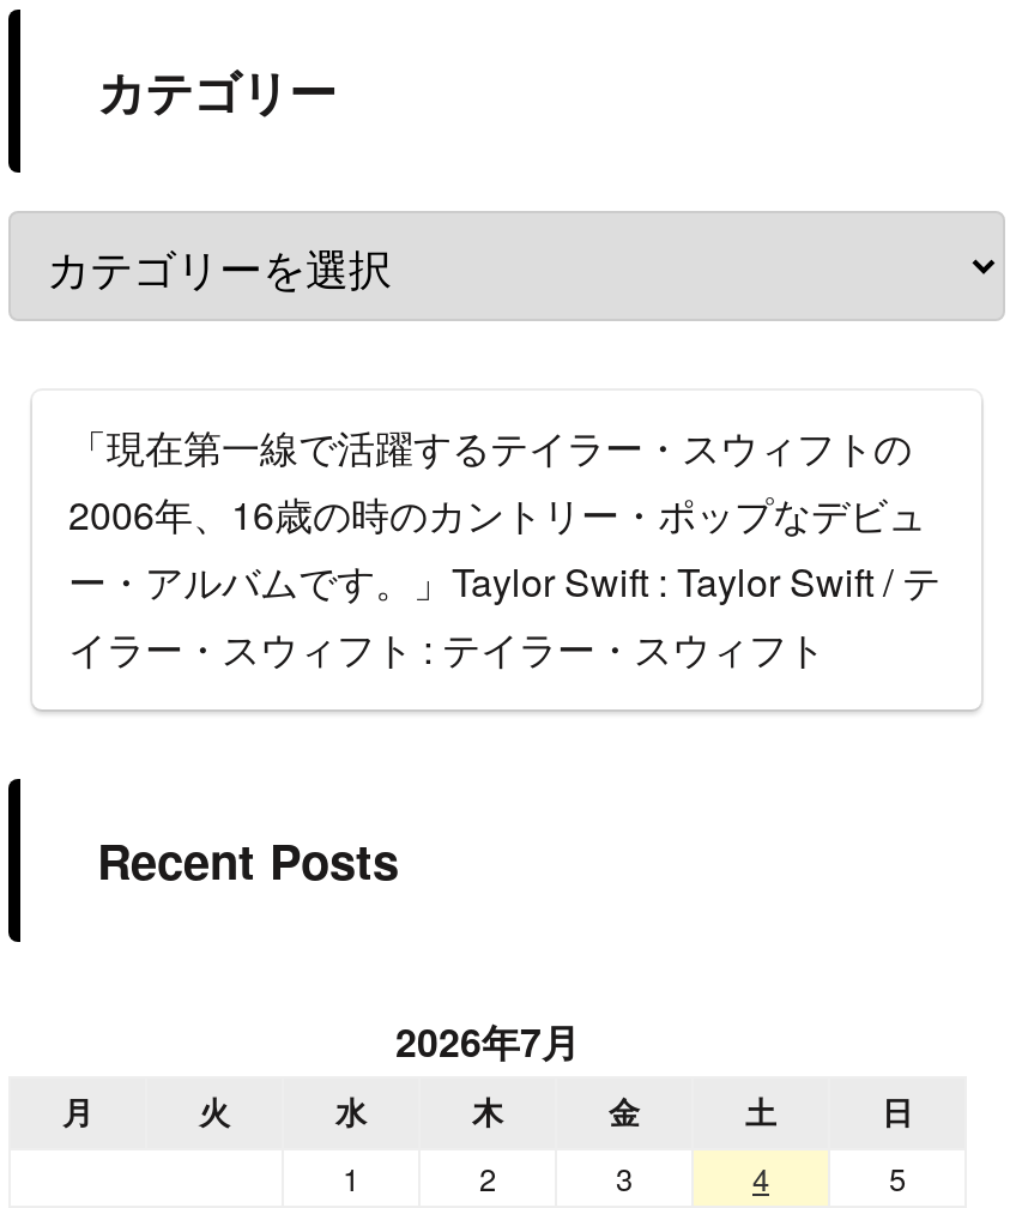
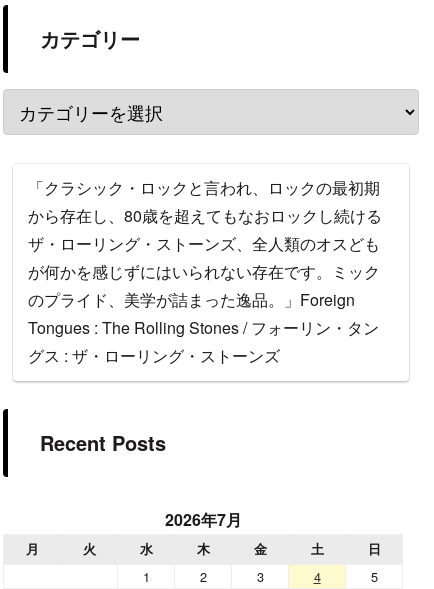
- 「現在第一線で活躍するテイラー・スウィフトの
- 2006年、16歳の時のカントリー・ポップなデビュ
- ー・アルバムです。」Taylor Swift : Taylor Swift / テ
- イラー・スウィフト : テイラー・スウィフト
+ 「クラシック・ロックと言われ、ロックの最初期
+ から存在し、80歳を超えてもなおロックし続ける
+ ザ・ローリング・ストーンズ、全人類のオスども
+ が何かを感じずにはいられない存在です。ミック
+ のプライド、美学が詰まった逸品。」Foreign
+ Tongues : The Rolling Stones / フォーリン・タン
+ グス : ザ・ローリング・ストーンズ
